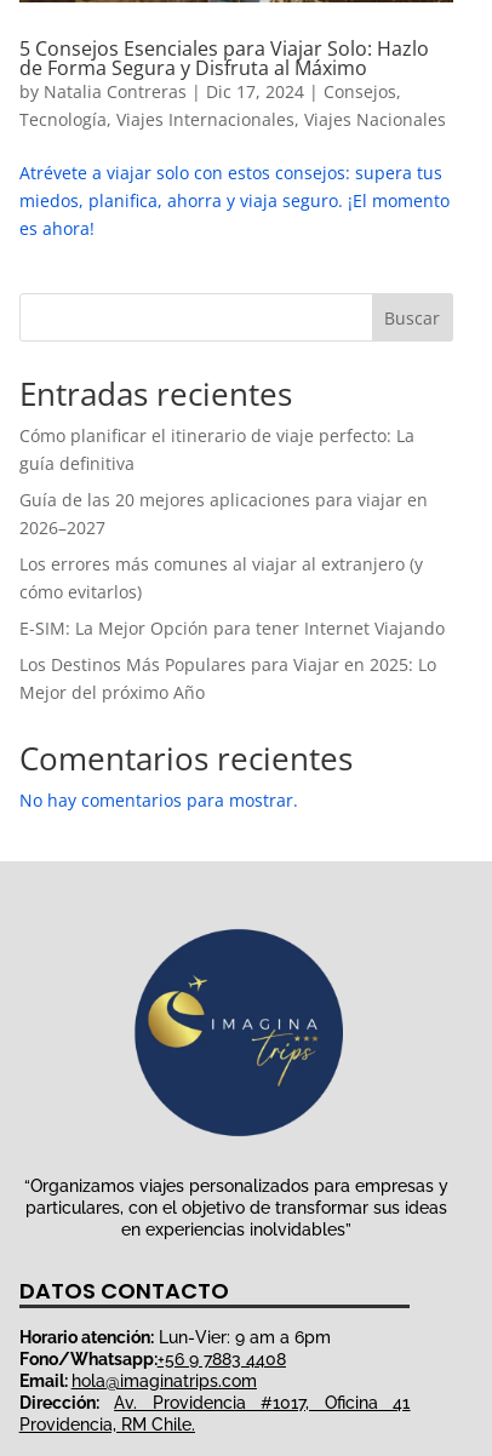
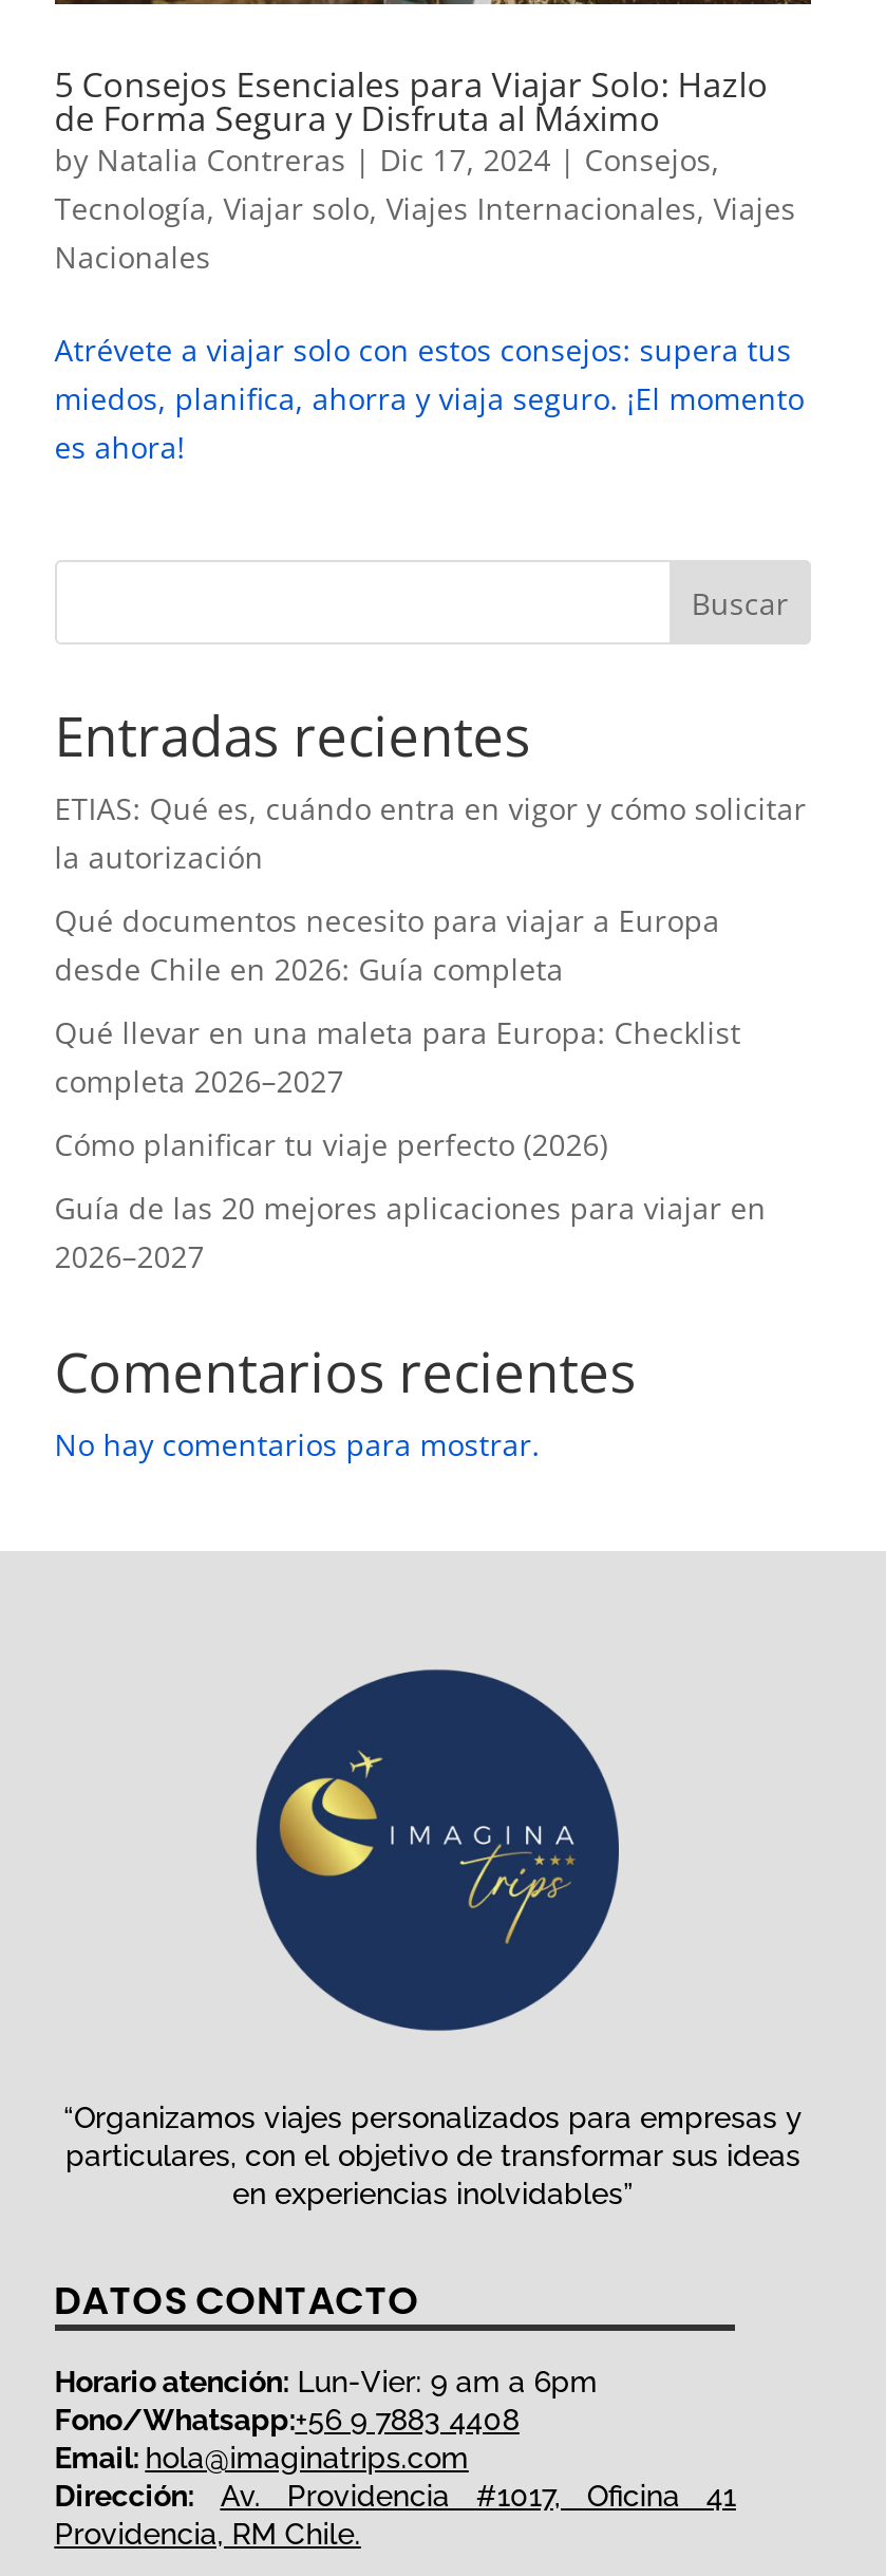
- Tecnología, Viajes Internacionales, Viajes Nacionales
+ Tecnología, Viajar solo, Viajes Internacionales, Viajes
+ Nacionales

- Cómo planificar el itinerario de viaje perfecto: La
- guía definitiva
+ ETIAS: Qué es, cuándo entra en vigor y cómo solicitar
+ la autorización
+ Qué documentos necesito para viajar a Europa
+ desde Chile en 2026: Guía completa
+ Qué llevar en una maleta para Europa: Checklist
+ completa 2026–2027
+ Cómo planificar tu viaje perfecto (2026)

moved down: Guía de las 20 mejores aplicaciones para viajar en | 2026–2027

- Los errores más comunes al viajar al extranjero (y
- cómo evitarlos)
- E-SIM: La Mejor Opción para tener Internet Viajando
- Los Destinos Más Populares para Viajar en 2025: Lo
- Mejor del próximo Año
